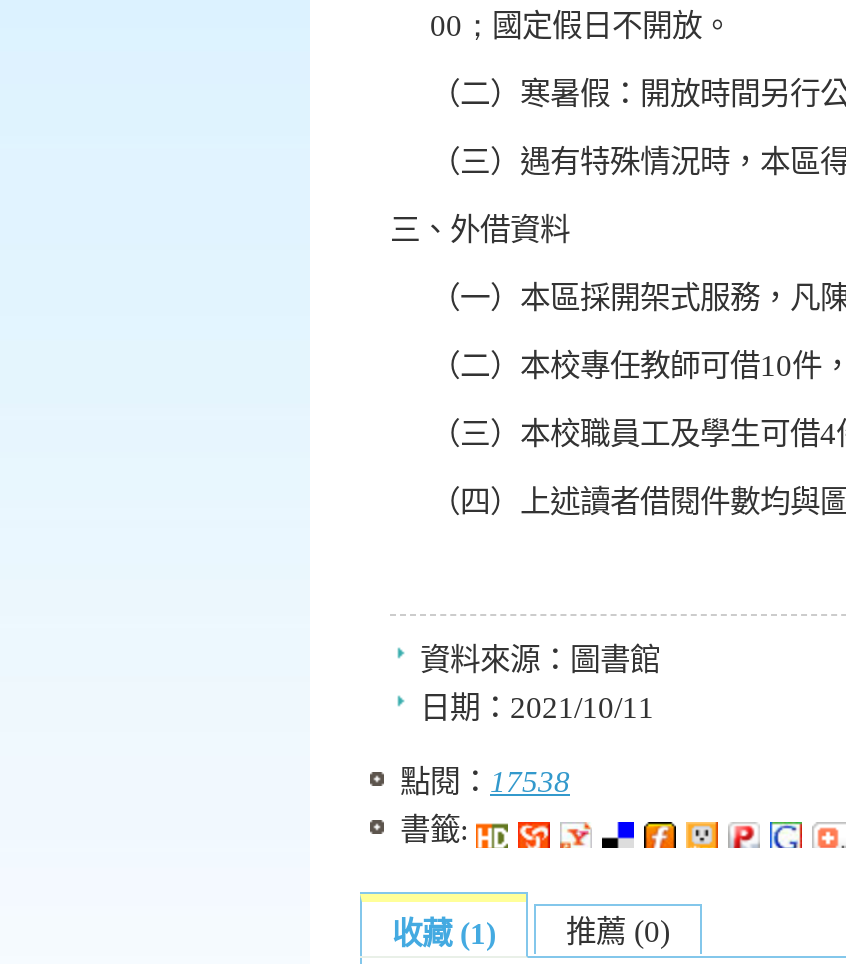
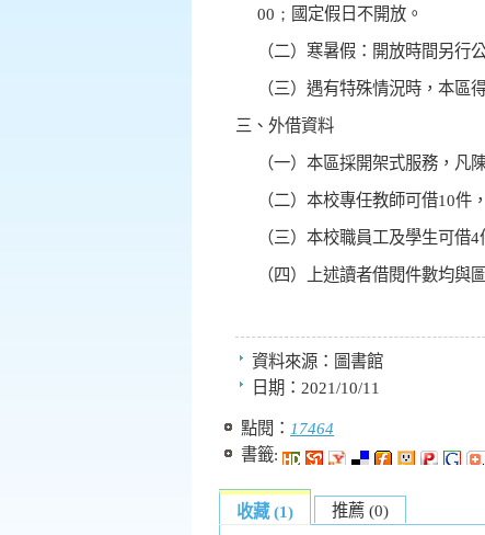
- 點閱：17538
+ 點閱：17464
